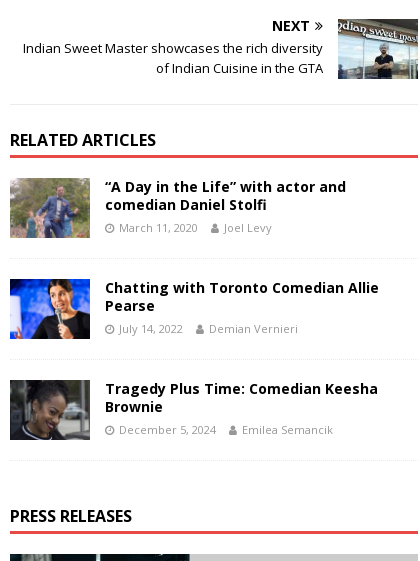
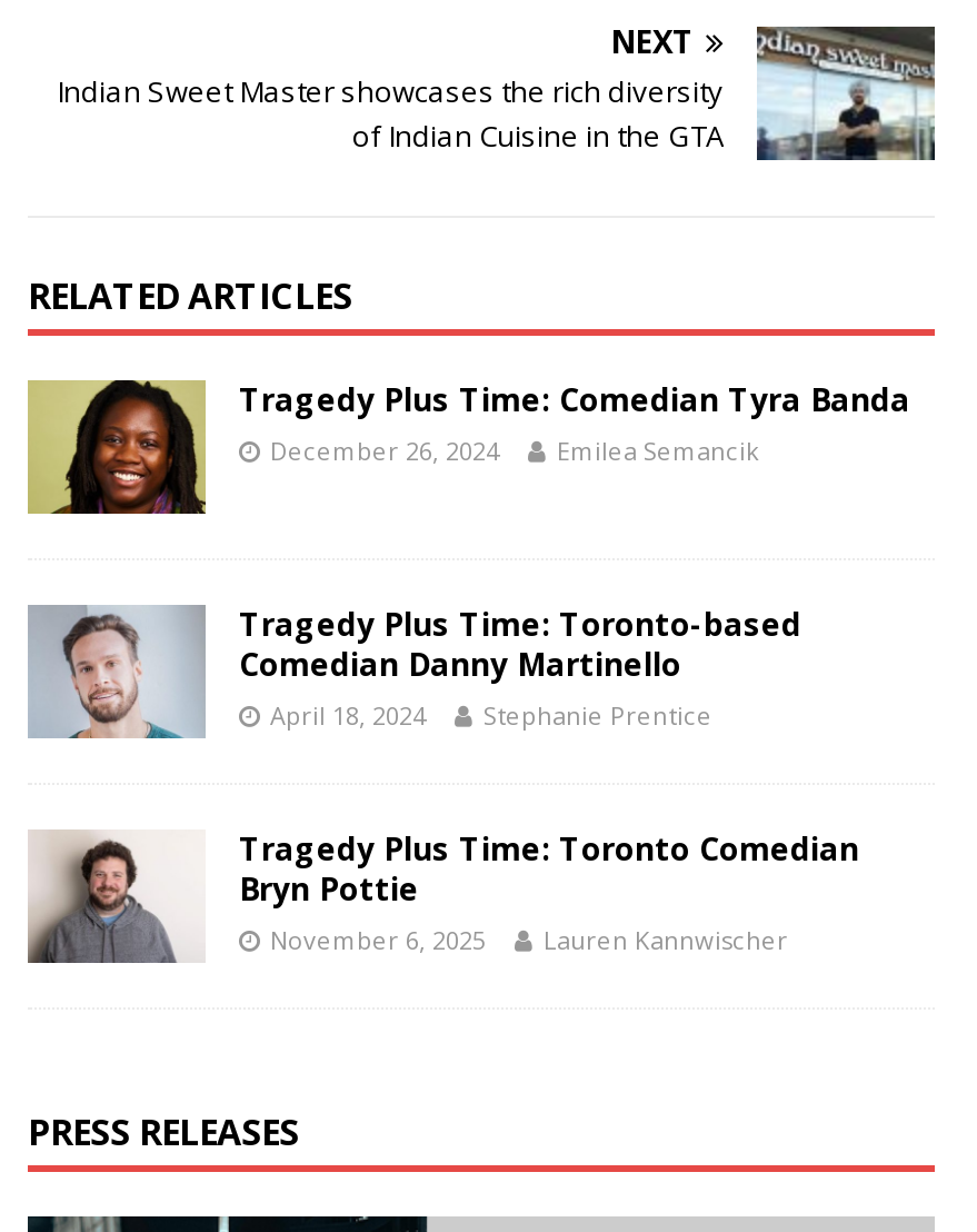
- [image]
- “A Day in the Life” with actor and
- comedian Daniel Stolfi
- March 11, 2020
- Joel Levy
- Chatting with Toronto Comedian Allie
- Pearse
- July 14, 2022
- Demian Vernieri
- Tragedy Plus Time: Comedian Keesha
- Brownie
- December 5, 2024
+ [image]
+ Tragedy Plus Time: Comedian Tyra Banda
+ December 26, 2024

- [image]
+ [image]

- [image]
+ [image]

moved up: Emilea Semancik

+ Tragedy Plus Time: Toronto-based
+ Comedian Danny Martinello
+ April 18, 2024
+ Stephanie Prentice
+ Tragedy Plus Time: Toronto Comedian
+ Bryn Pottie
+ November 6, 2025
+ Lauren Kannwischer
